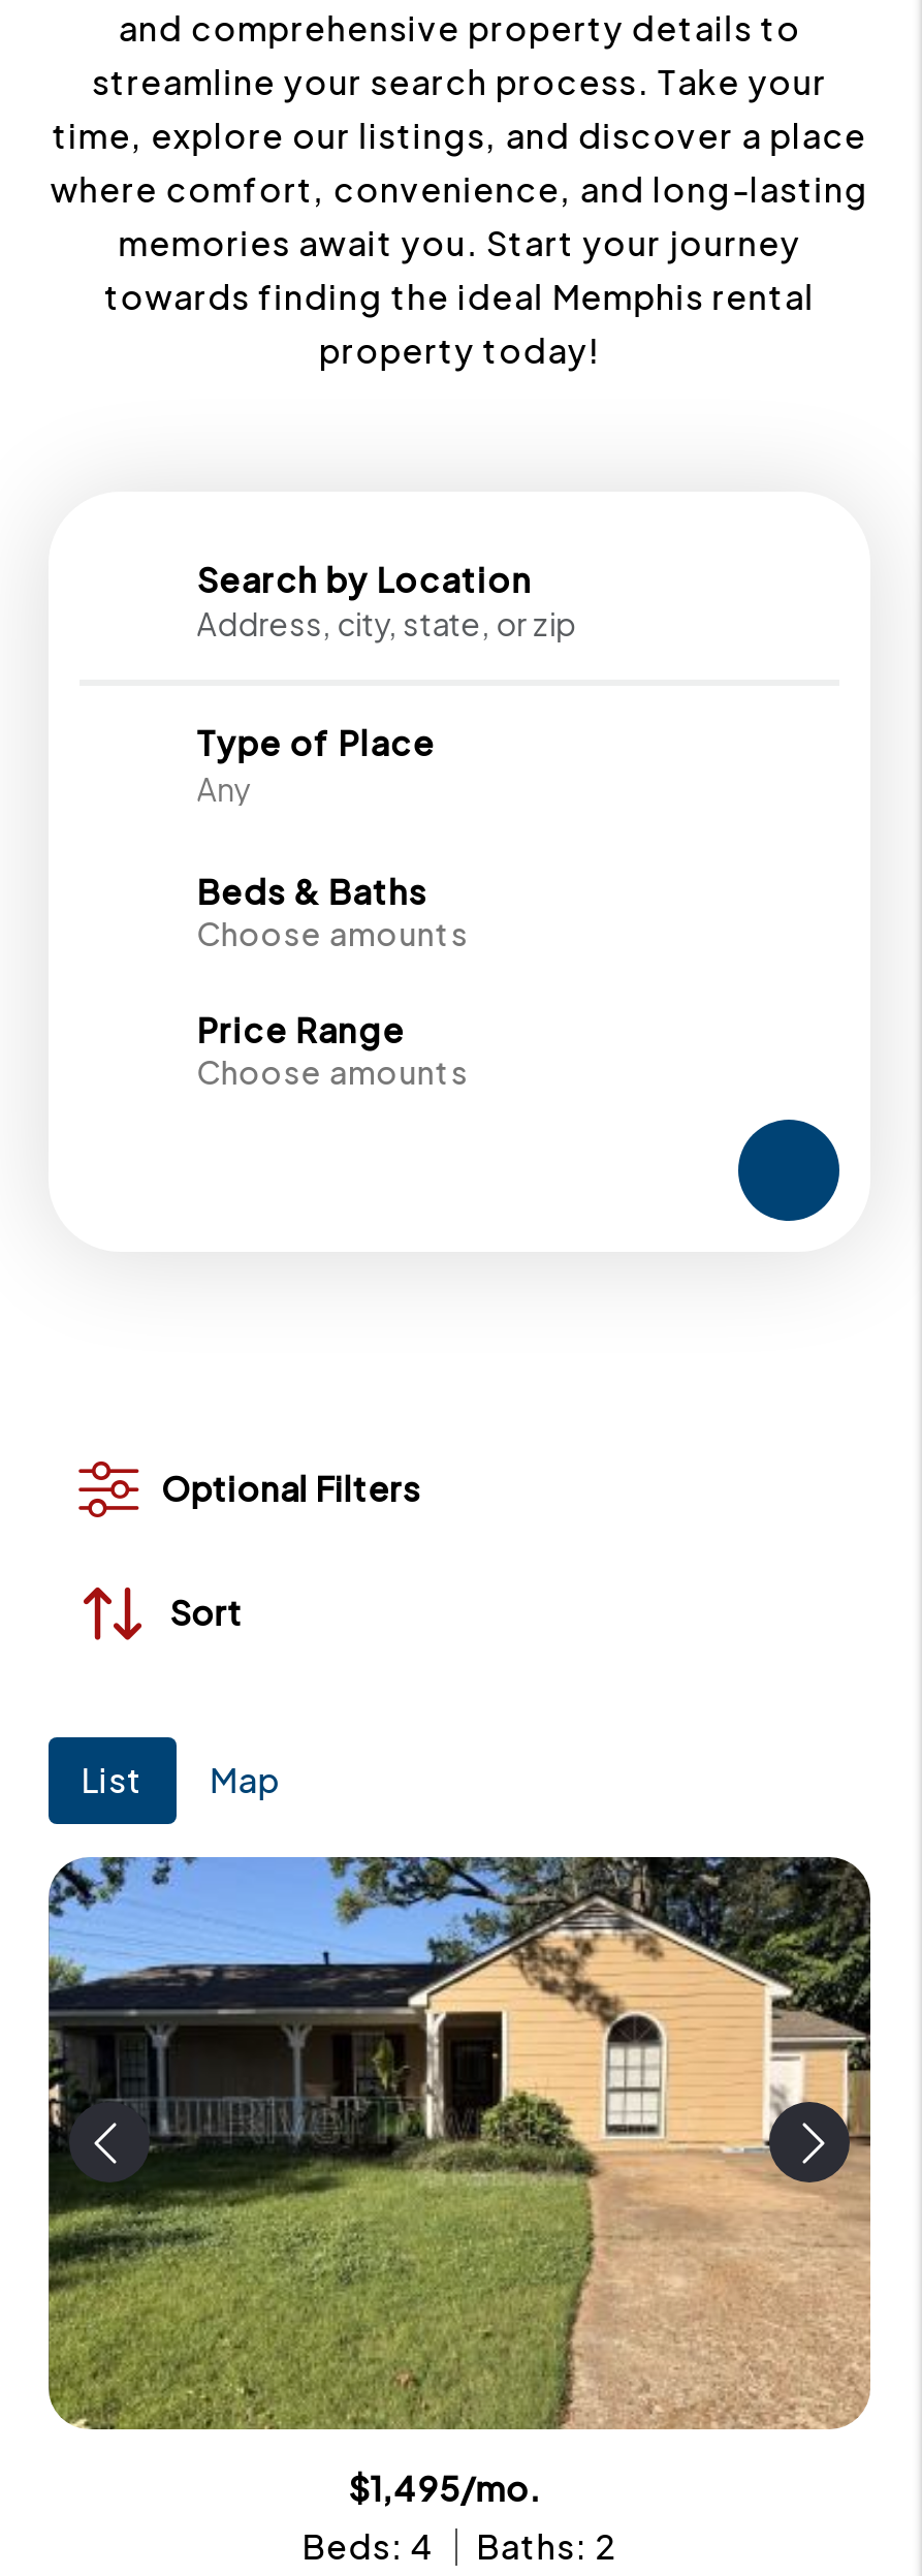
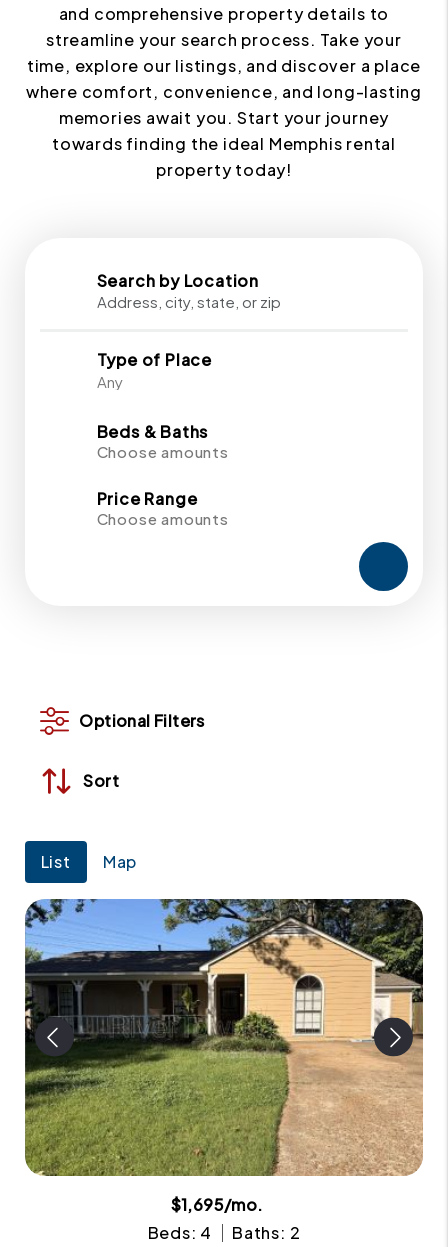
- $1,495/mo.
+ $1,695/mo.
